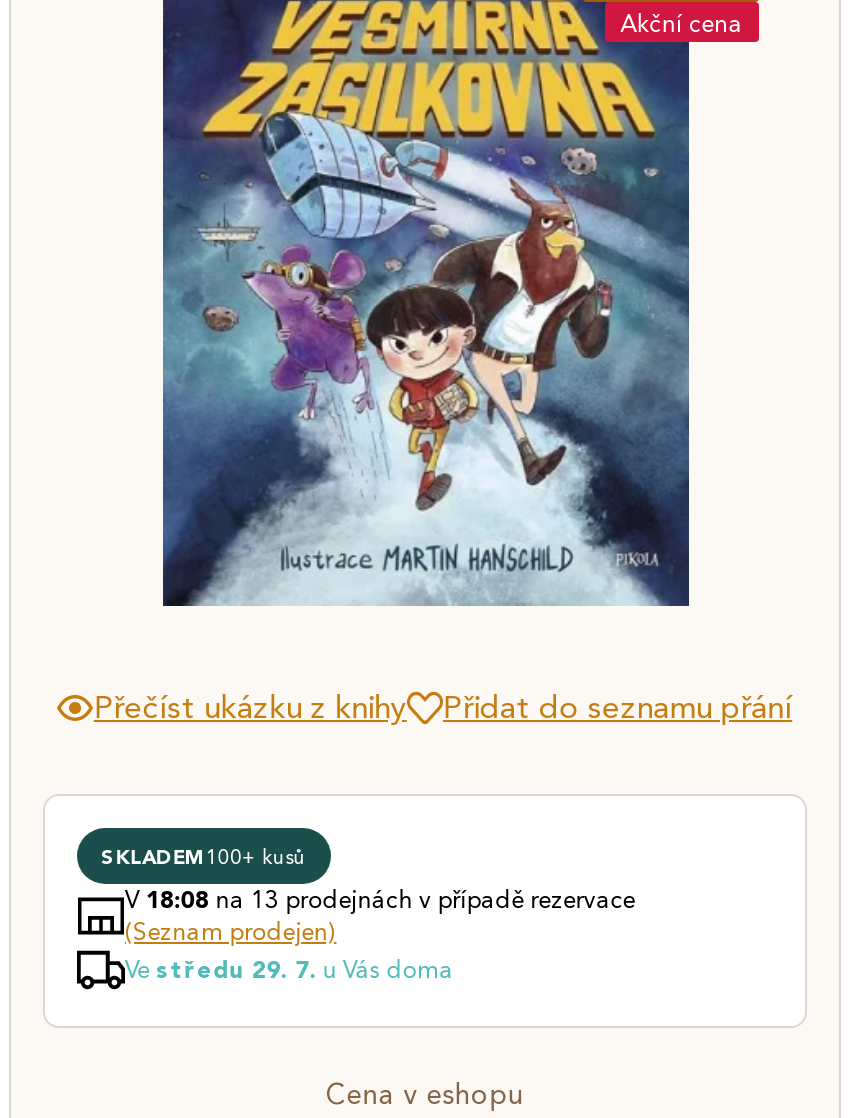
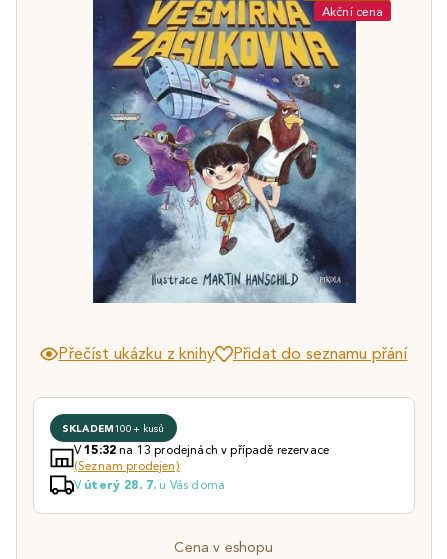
- V18:08na 13 prodejnách v případě rezervace
+ V15:32na 13 prodejnách v případě rezervace

- Ve středu 29. 7. u Vás doma
+ V úterý 28. 7. u Vás doma
